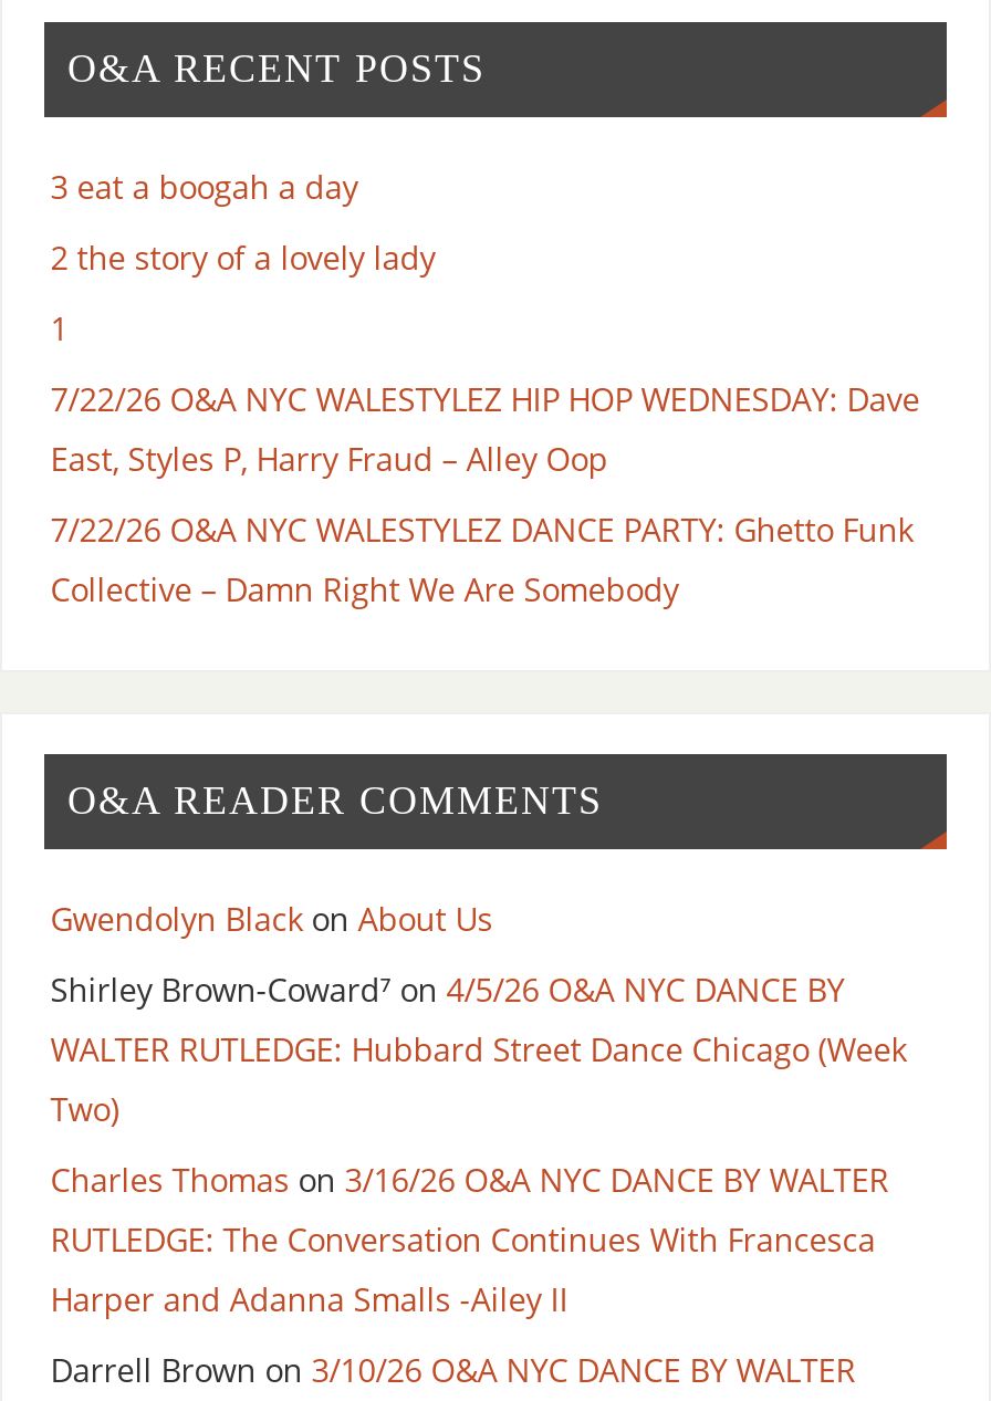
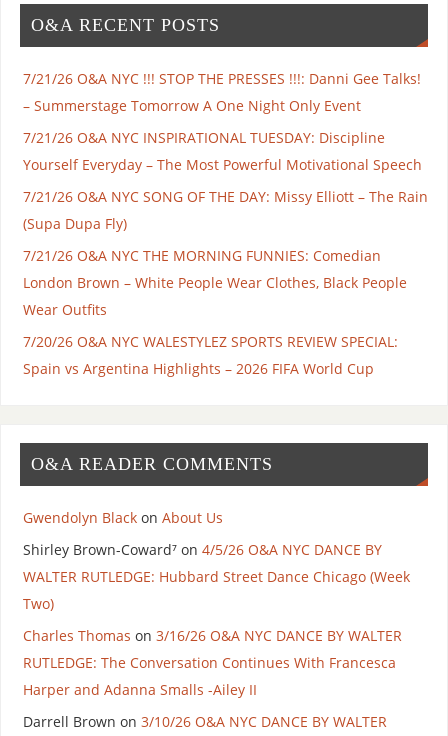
- 3 eat a boogah a day
+ 7/21/26 O&A NYC !!! STOP THE PRESSES !!!: Danni Gee Talks!
+ – Summerstage Tomorrow A One Night Only Event

- 2 the story of a lovely lady
+ 7/21/26 O&A NYC INSPIRATIONAL TUESDAY: Discipline
+ Yourself Everyday – The Most Powerful Motivational Speech

- 1
+ 7/21/26 O&A NYC SONG OF THE DAY: Missy Elliott – The Rain
+ (Supa Dupa Fly)

- 7/22/26 O&A NYC WALESTYLEZ HIP HOP WEDNESDAY: Dave
- East, Styles P, Harry Fraud – Alley Oop
+ 7/21/26 O&A NYC THE MORNING FUNNIES: Comedian
+ London Brown – White People Wear Clothes, Black People
+ Wear Outfits

- 7/22/26 O&A NYC WALESTYLEZ DANCE PARTY: Ghetto Funk
- Collective – Damn Right We Are Somebody
+ 7/20/26 O&A NYC WALESTYLEZ SPORTS REVIEW SPECIAL:
+ Spain vs Argentina Highlights – 2026 FIFA World Cup
